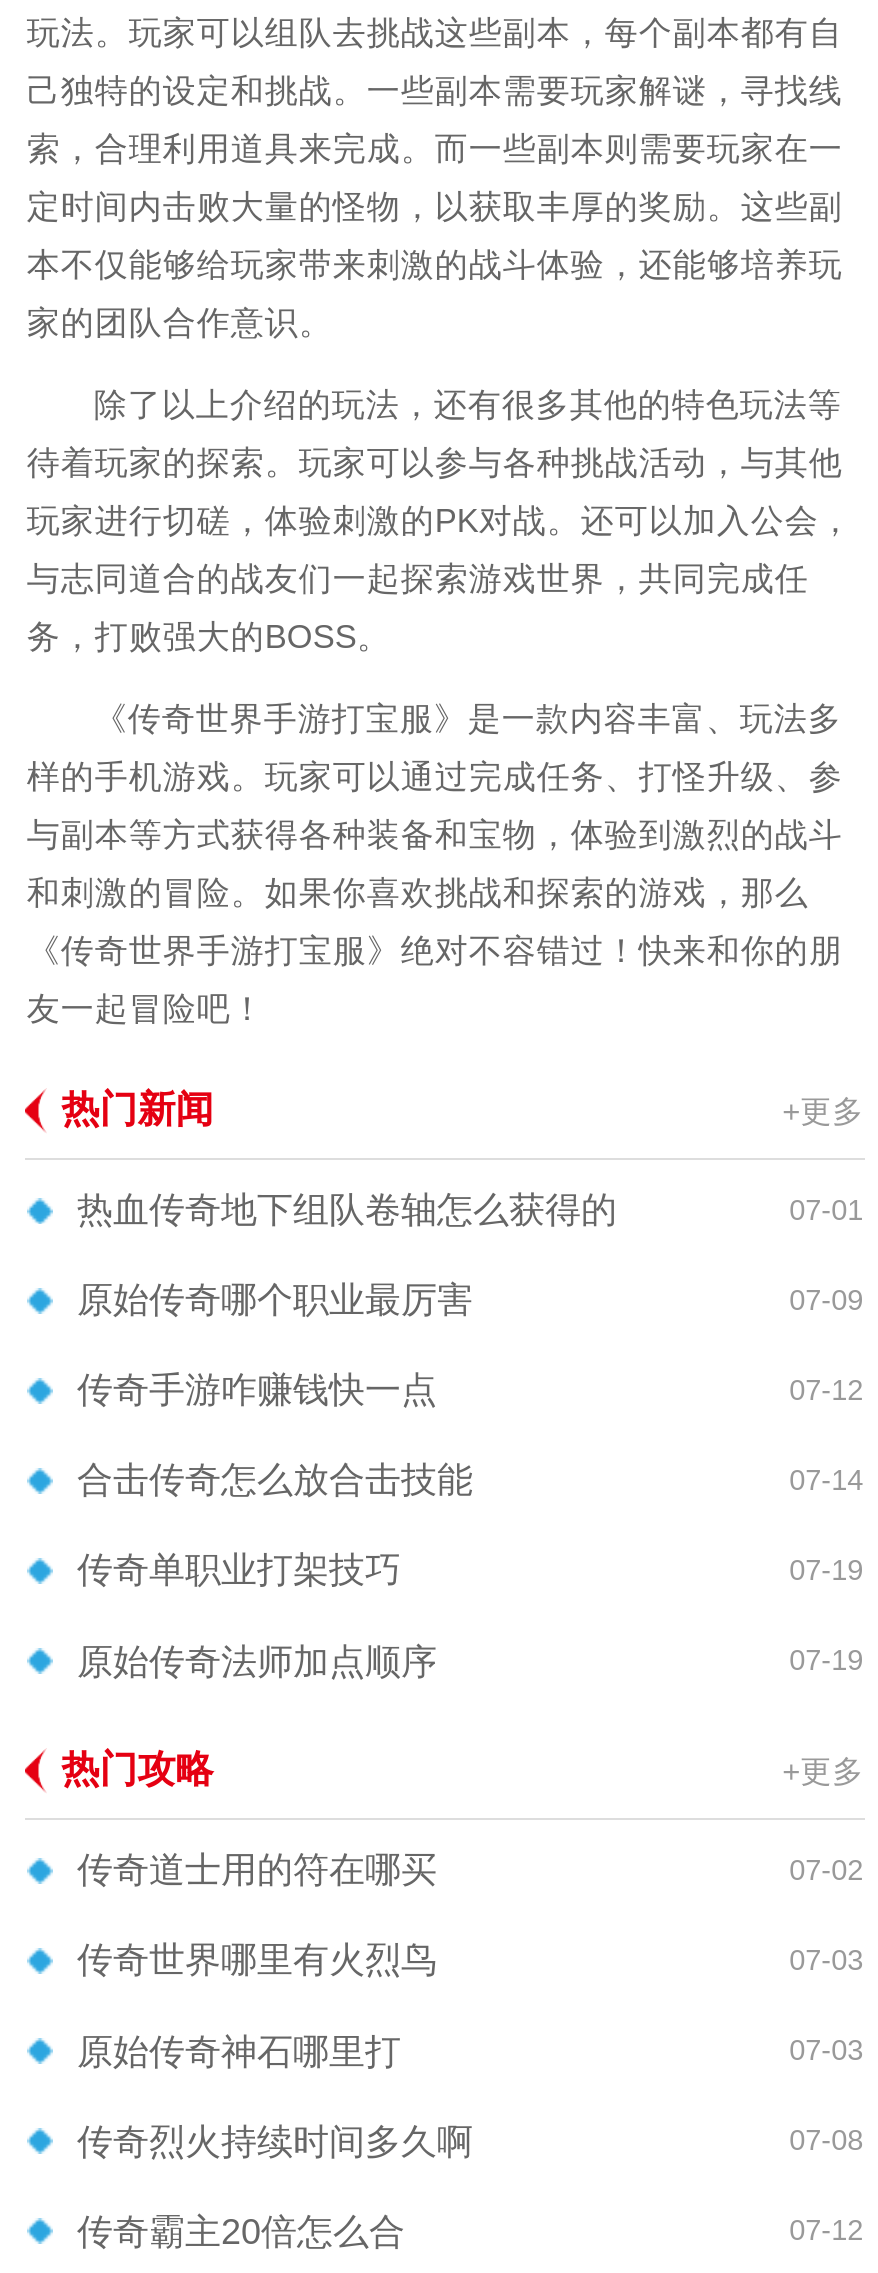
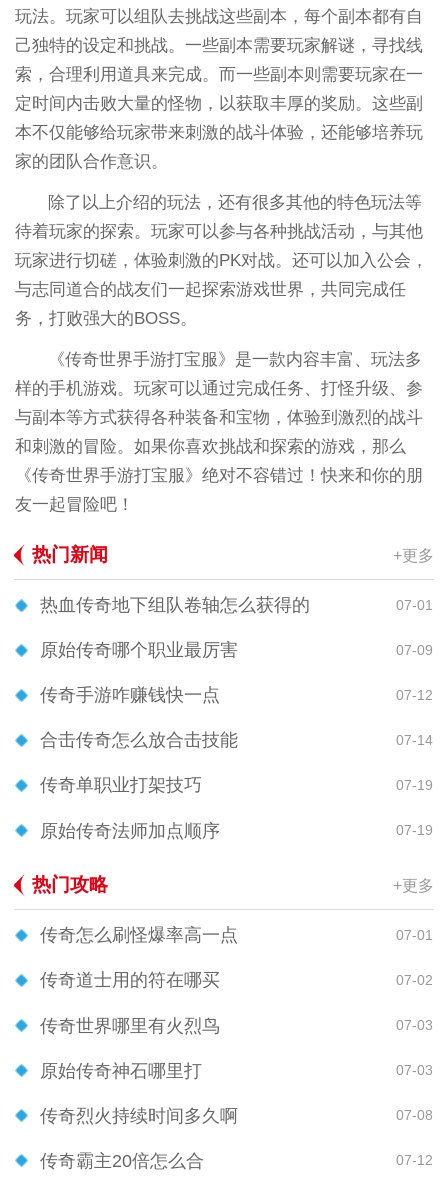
+ 传奇怎么刷怪爆率高一点
+ 07-01
